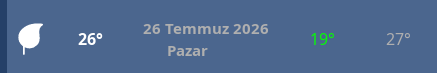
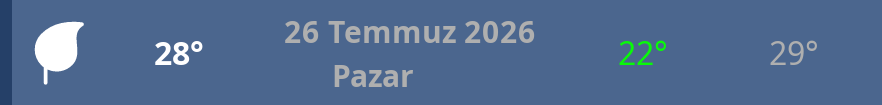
- 26° 26 Temmuz 2026
+ 28° 26 Temmuz 2026

- 19°
+ 22°

- 27°
+ 29°
